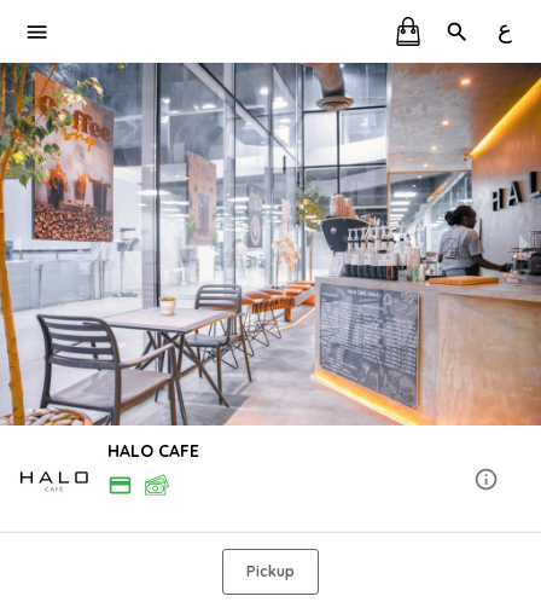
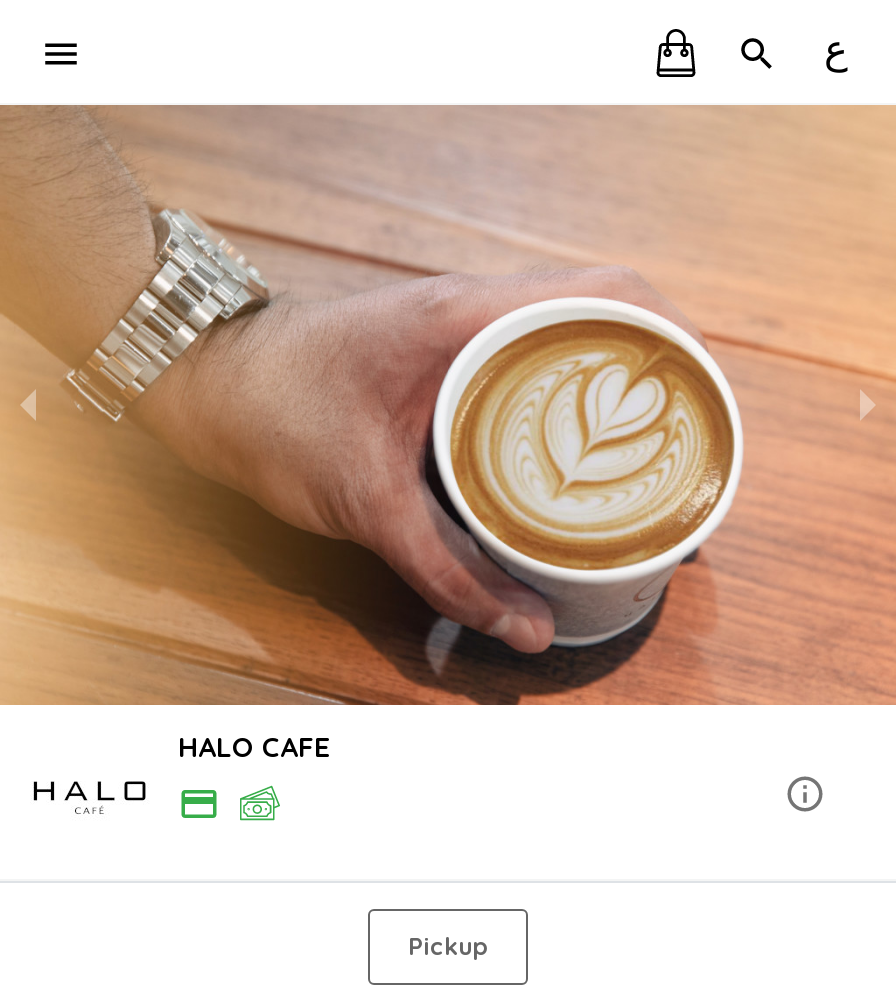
- [image]
+ [image]
